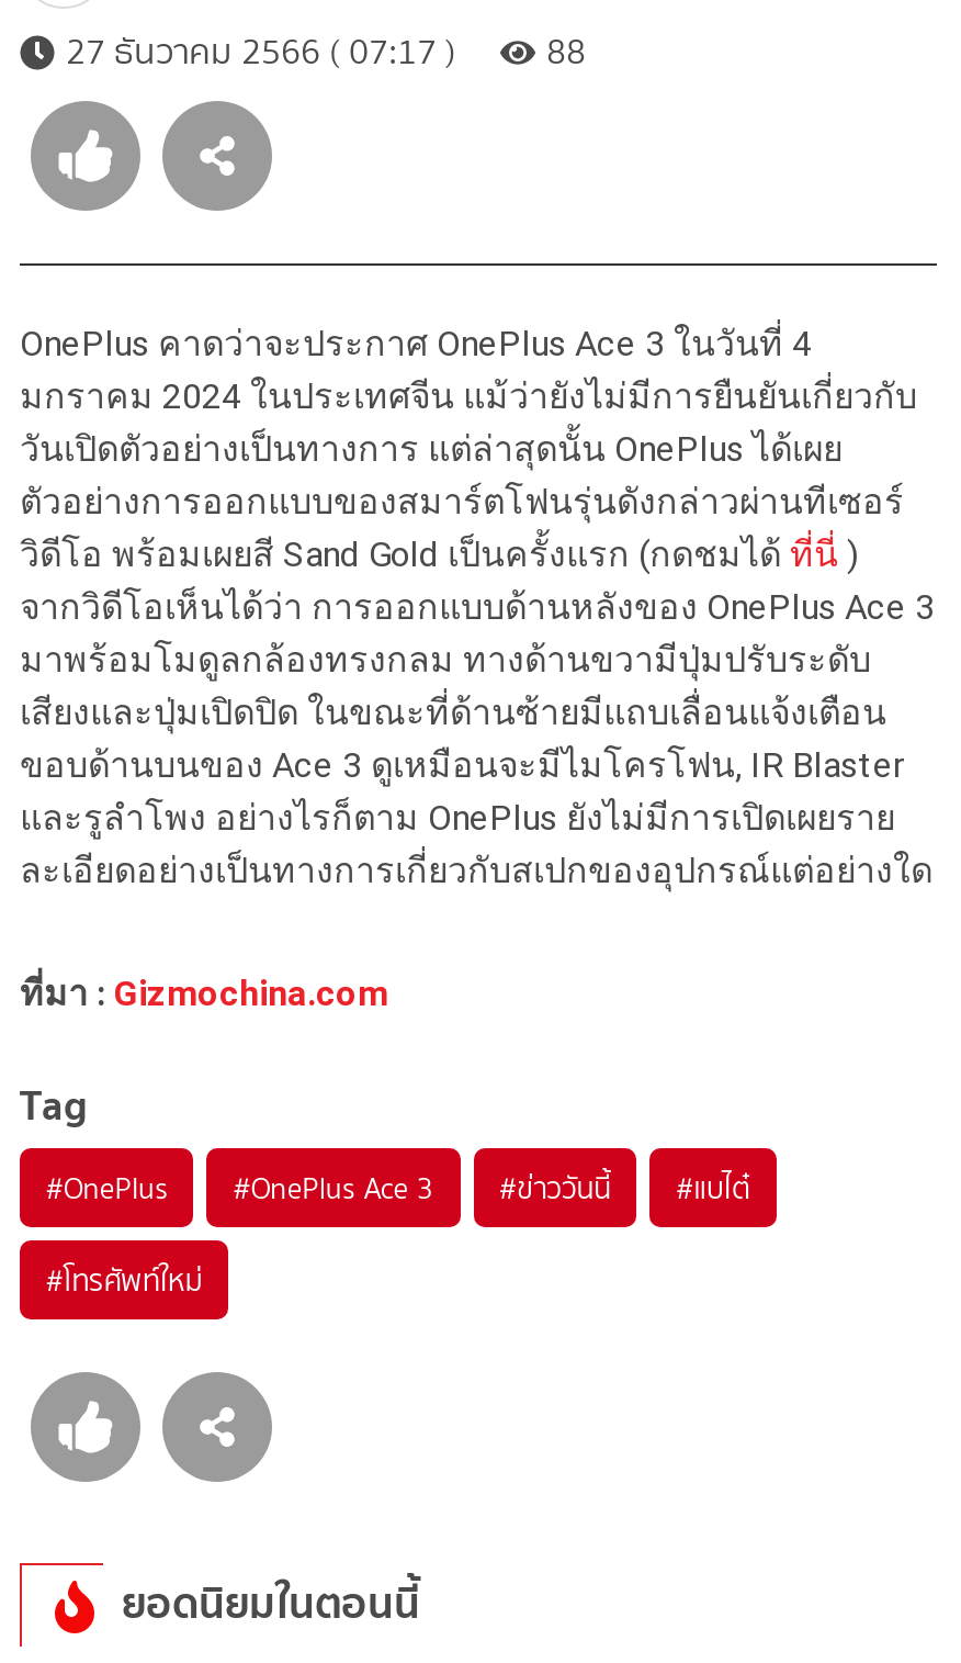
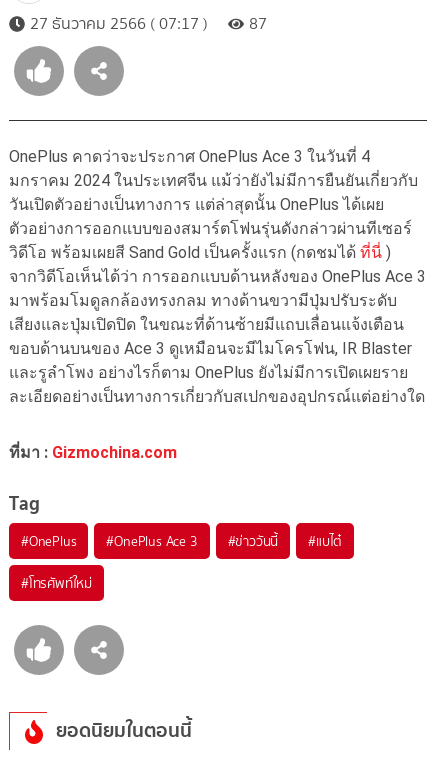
- 27 ธันวาคม 2566 ( 07:17 ) 88
+ 27 ธันวาคม 2566 ( 07:17 ) 87
